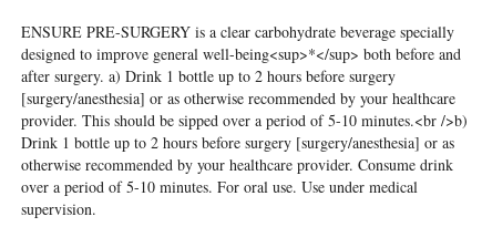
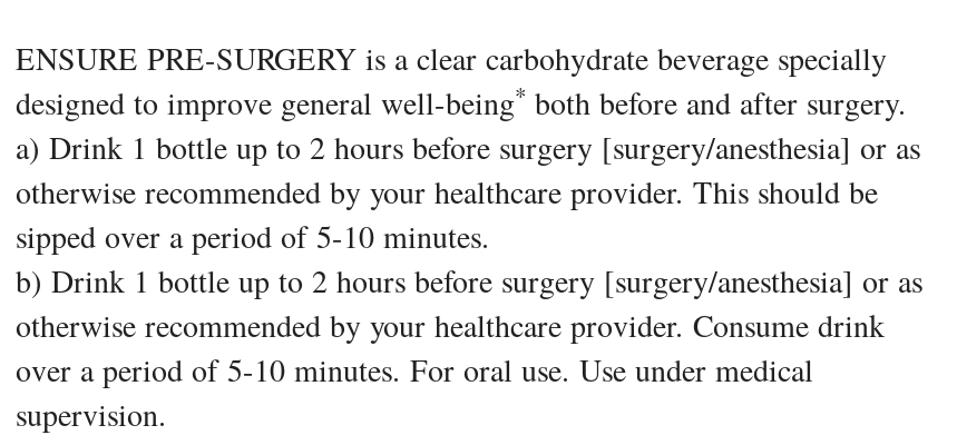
- designed to improve general well-being<sup>*</sup> both before and
- after surgery. a) Drink 1 bottle up to 2 hours before surgery
- [surgery/anesthesia] or as otherwise recommended by your healthcare
- provider. This should be sipped over a period of 5-10 minutes.<br />b)
- Drink 1 bottle up to 2 hours before surgery [surgery/anesthesia] or as
+ designed to improve general well-being * both before and after surgery.
+ a) Drink 1 bottle up to 2 hours before surgery [surgery/anesthesia] or as
+ otherwise recommended by your healthcare provider. This should be
+ sipped over a period of 5-10 minutes.
+ b) Drink 1 bottle up to 2 hours before surgery [surgery/anesthesia] or as
